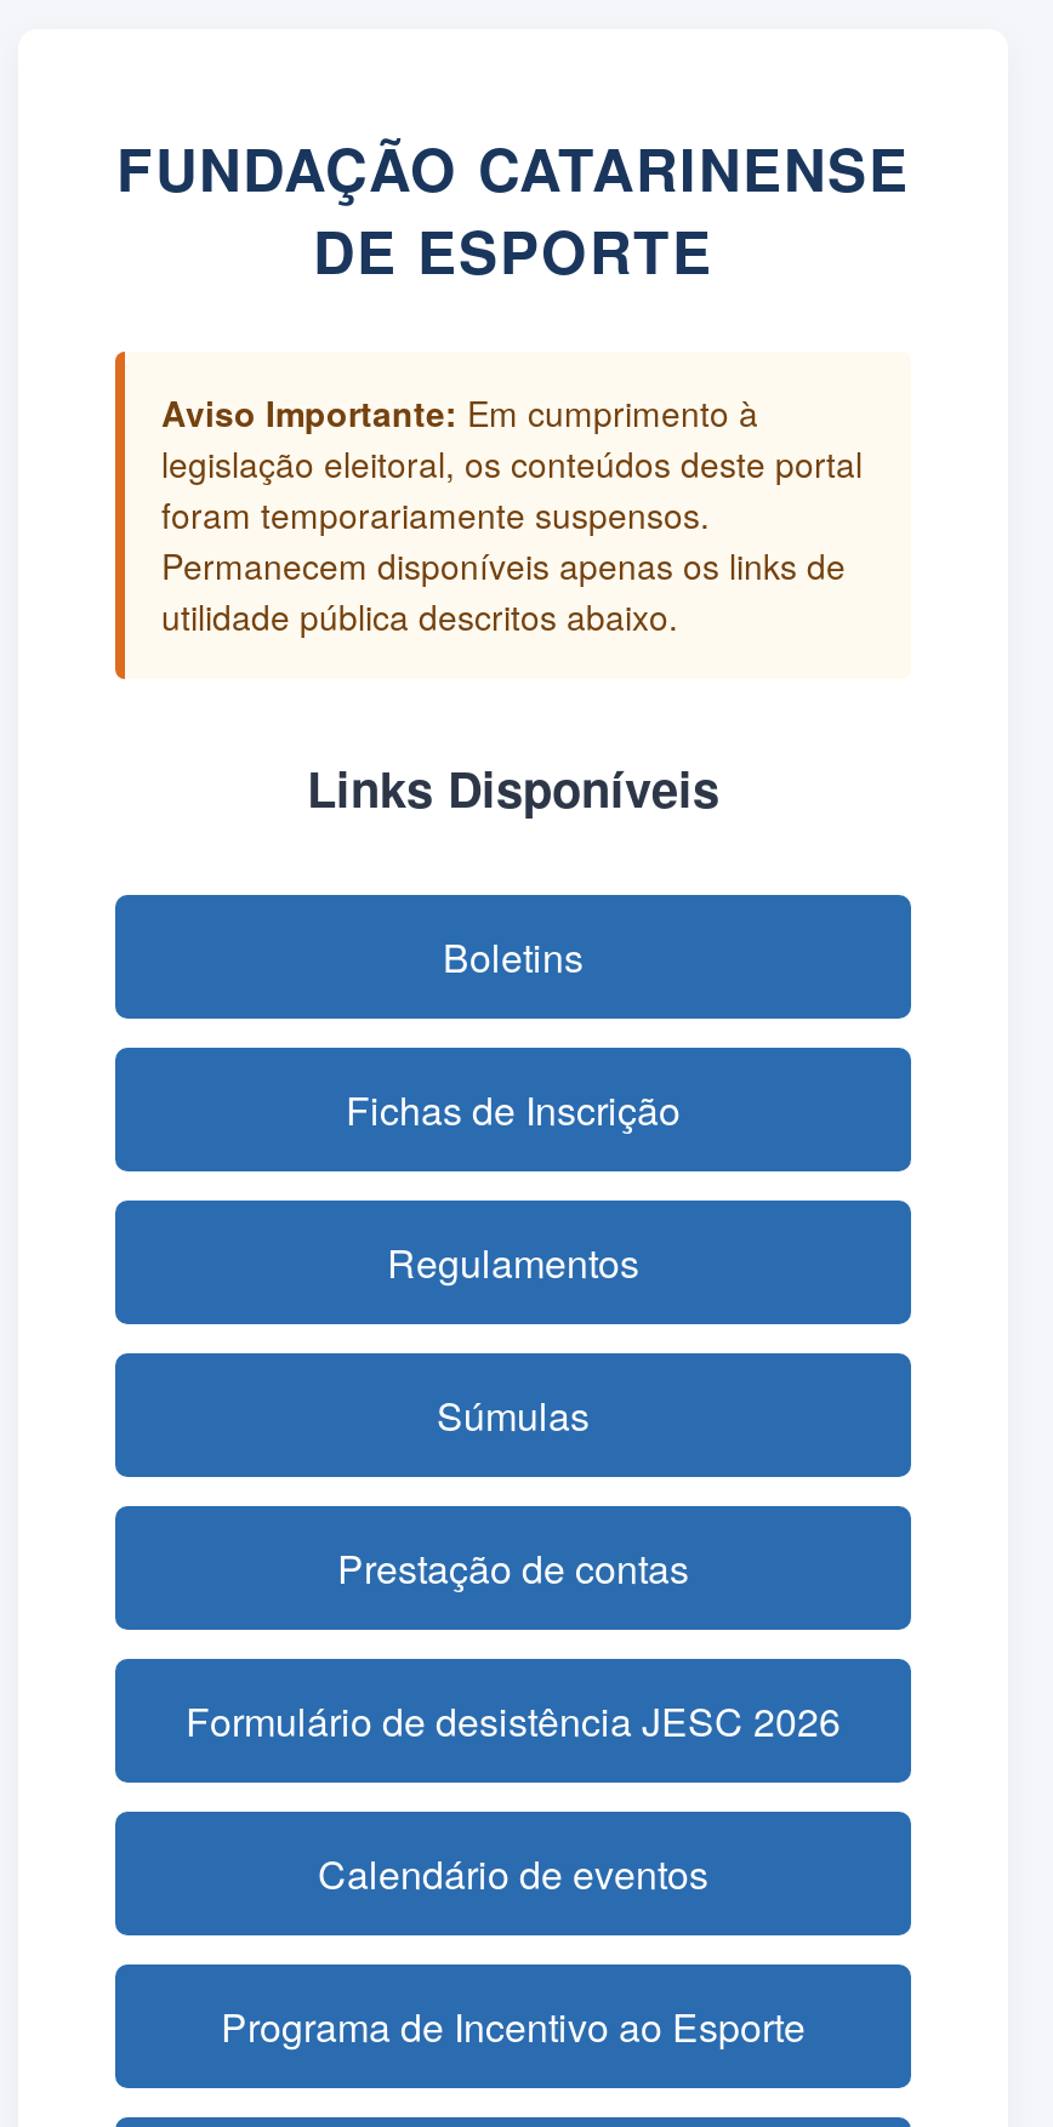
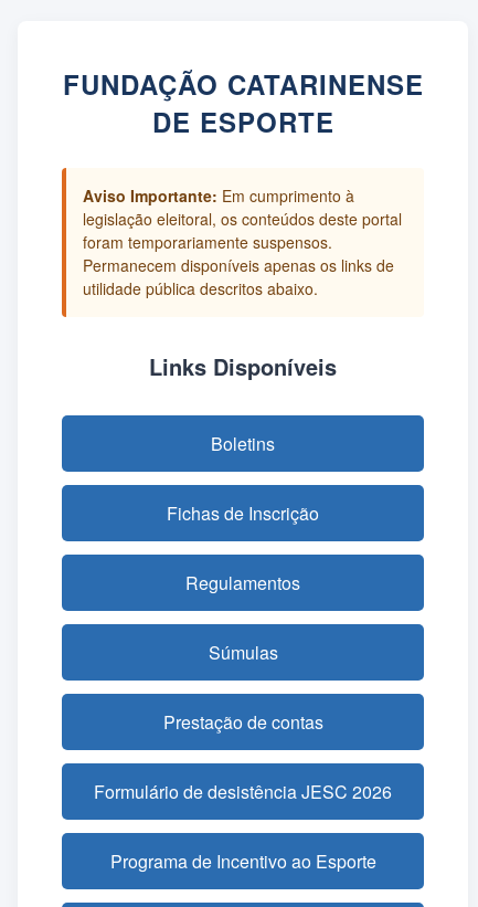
- Calendário de eventos
